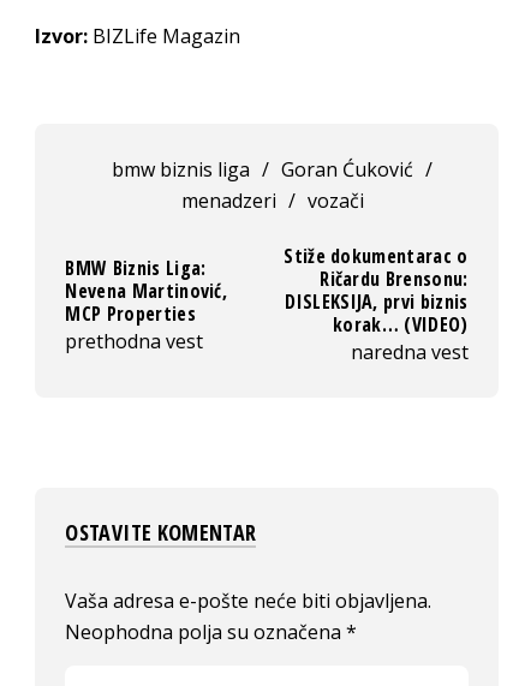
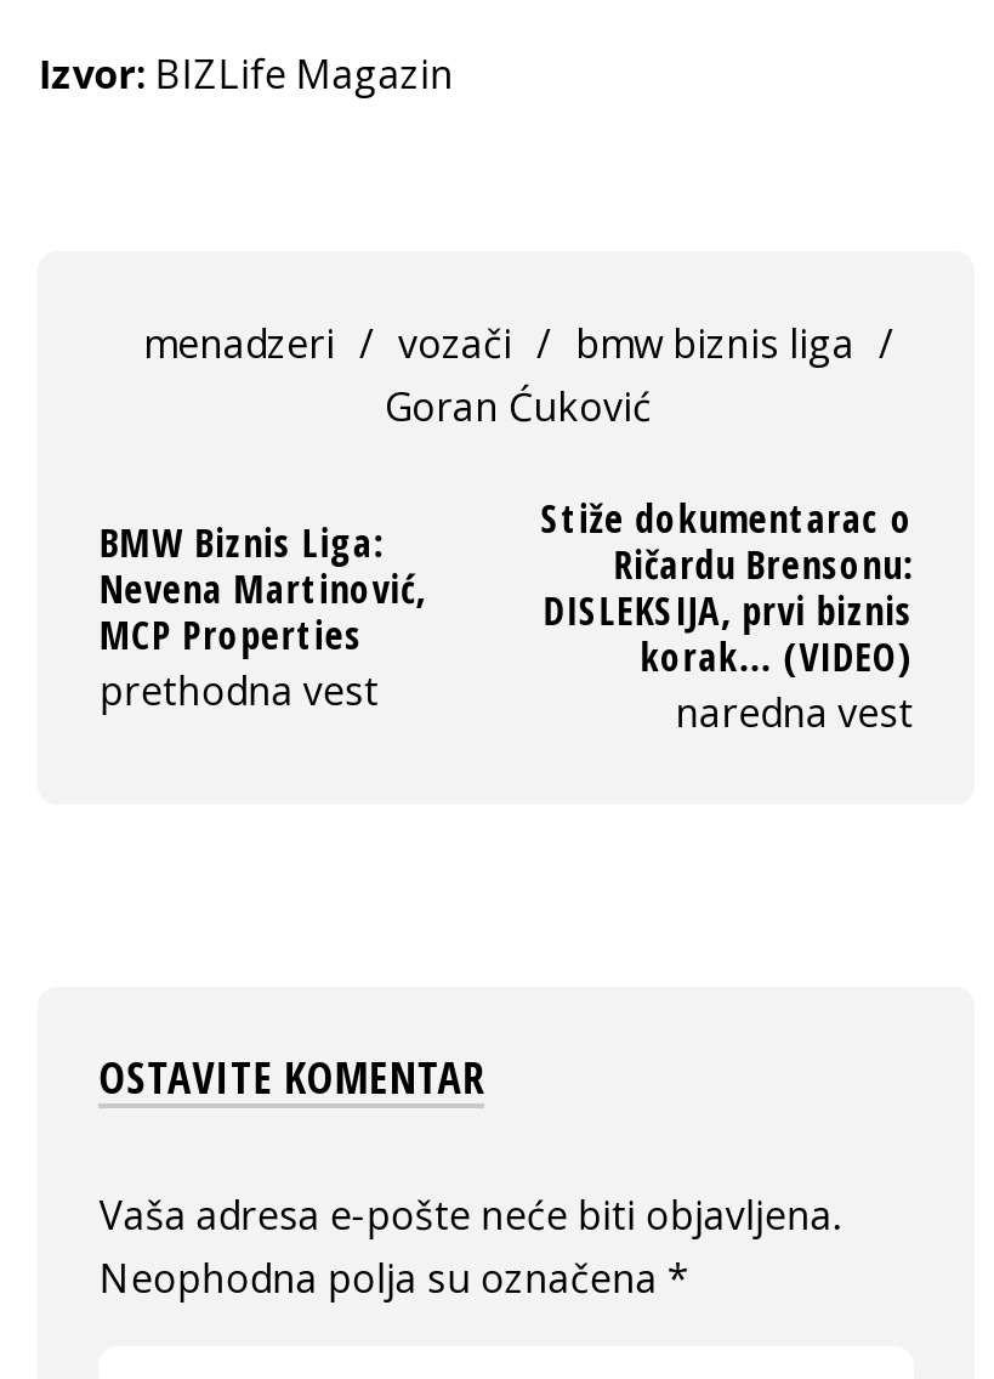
- bmw biznis liga / Goran Ćuković /
- menadzeri / vozači
+ menadzeri / vozači / bmw biznis liga /
+ Goran Ćuković
